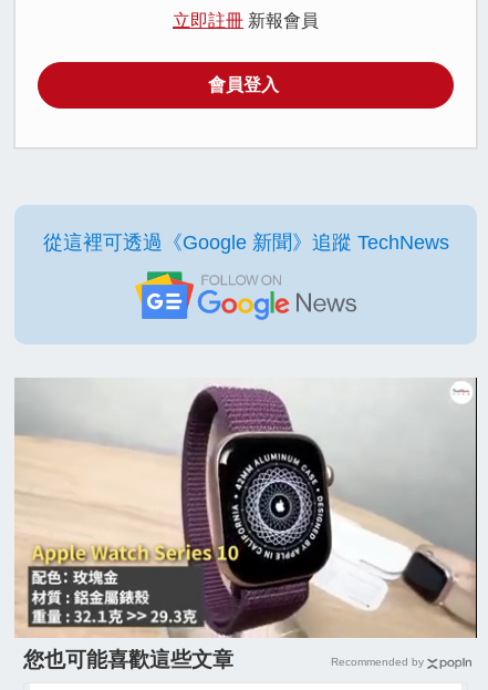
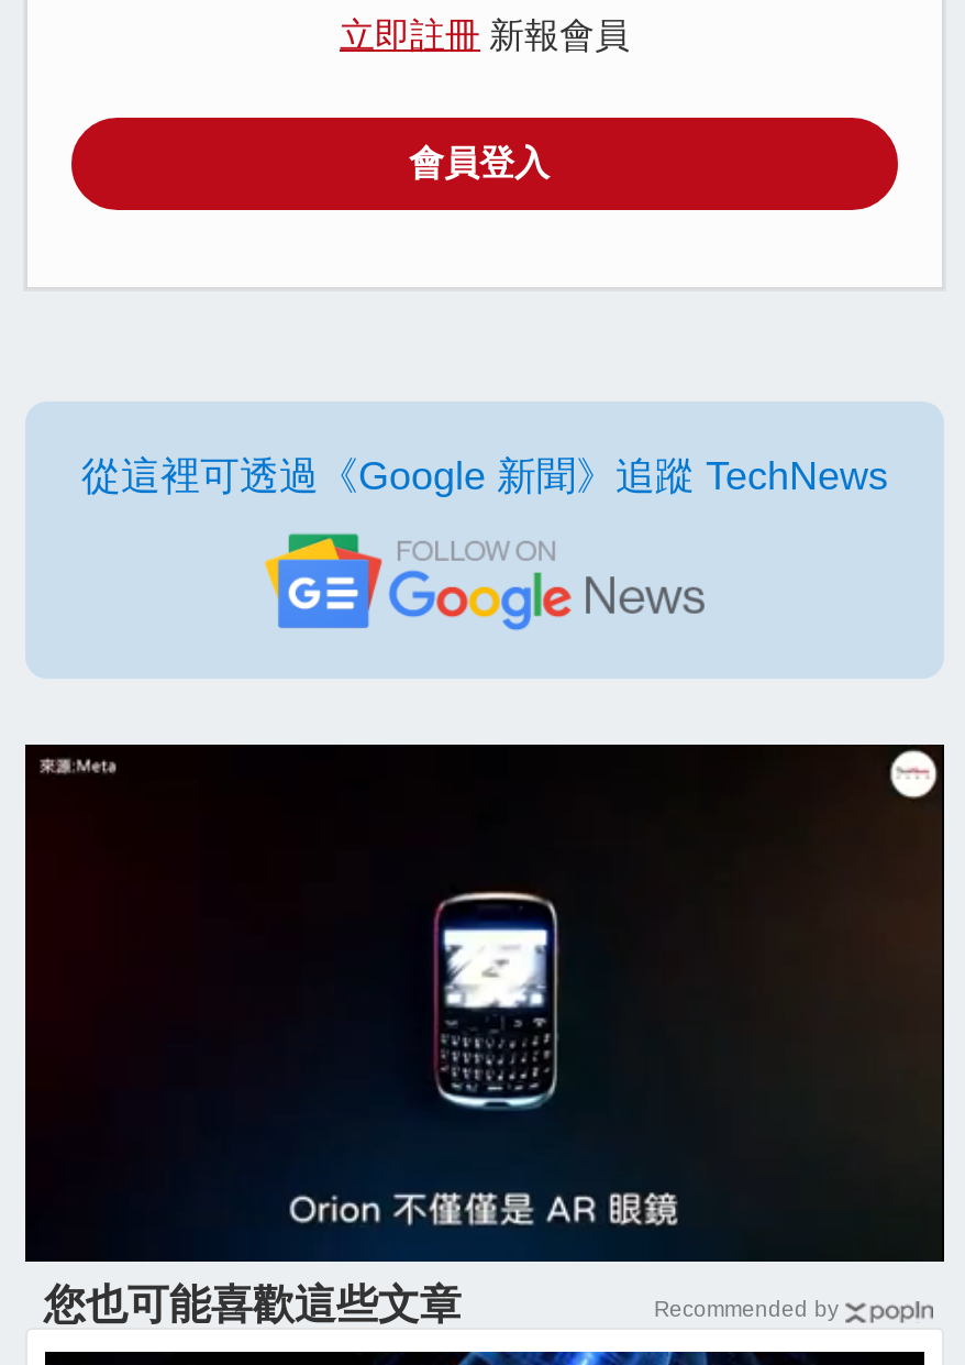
- [image]
+ [image]
